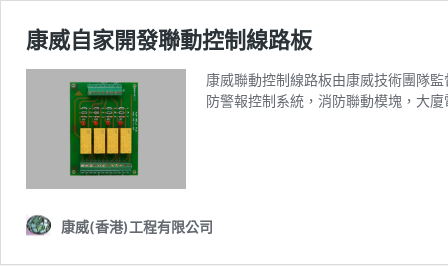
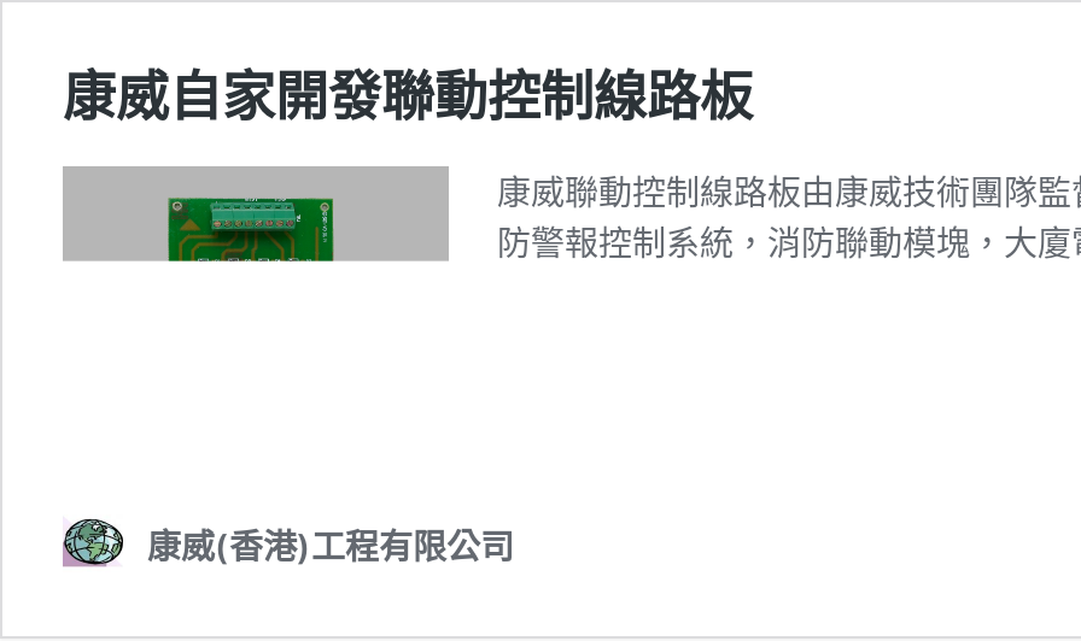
- [image]
